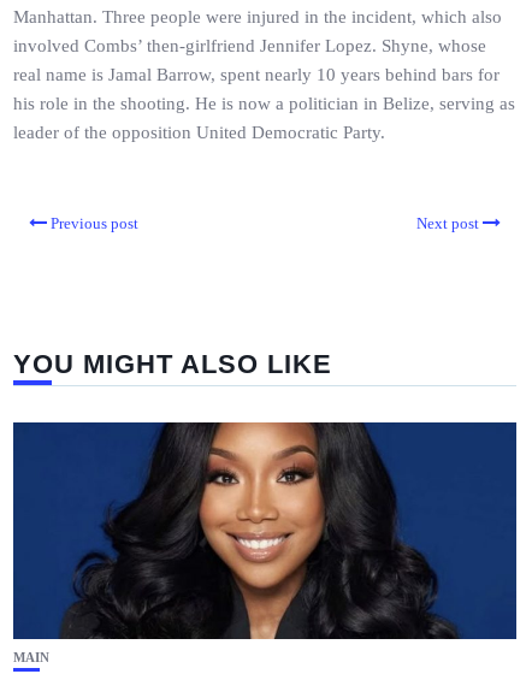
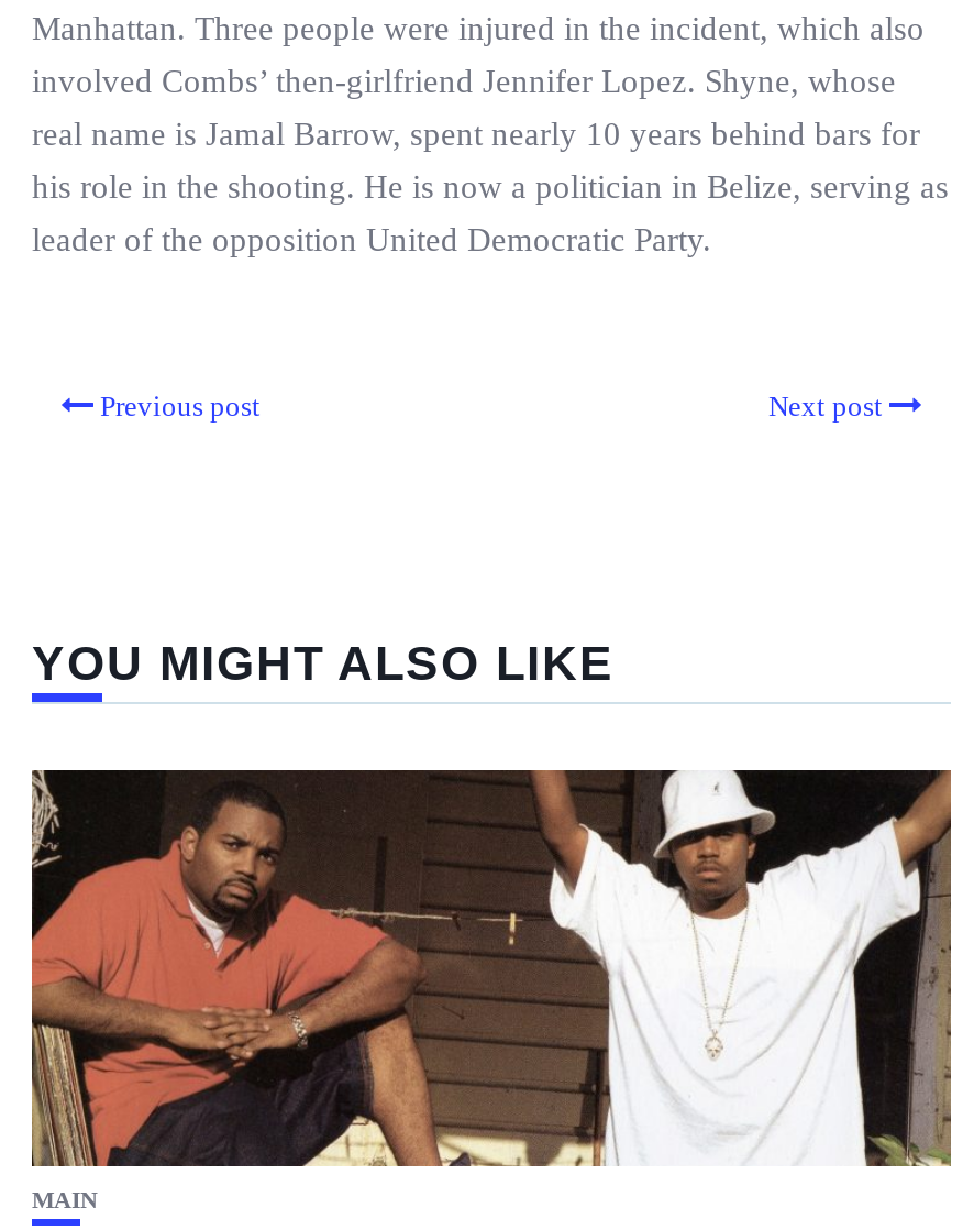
- [image]
+ [image]
